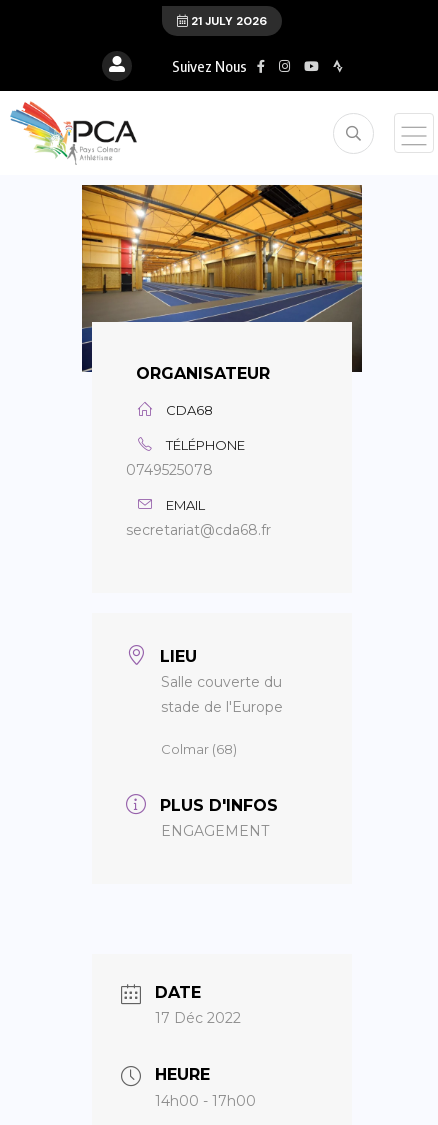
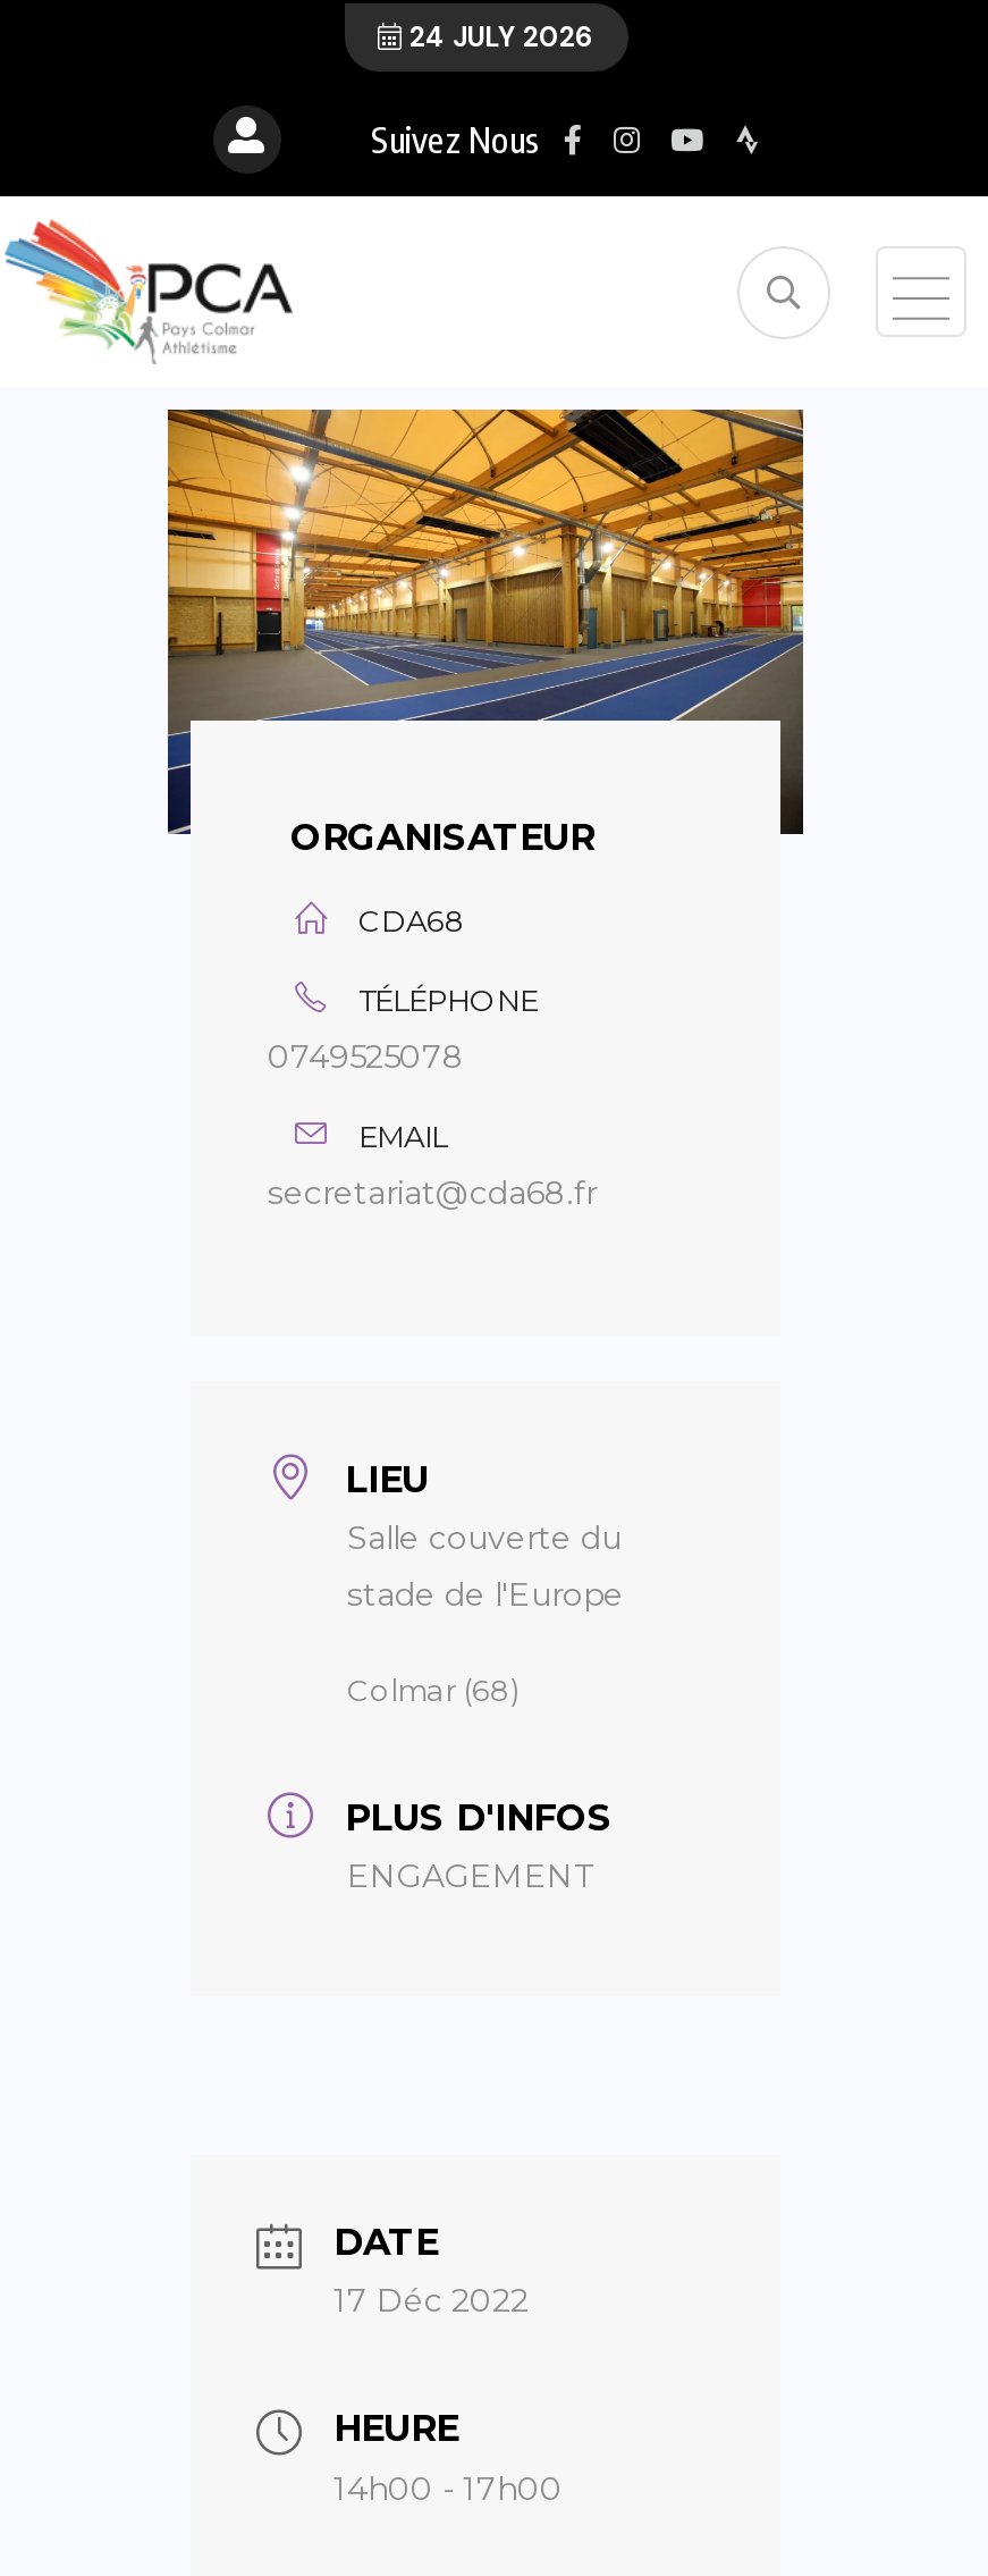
- 21 JULY 2026
+ 24 JULY 2026
